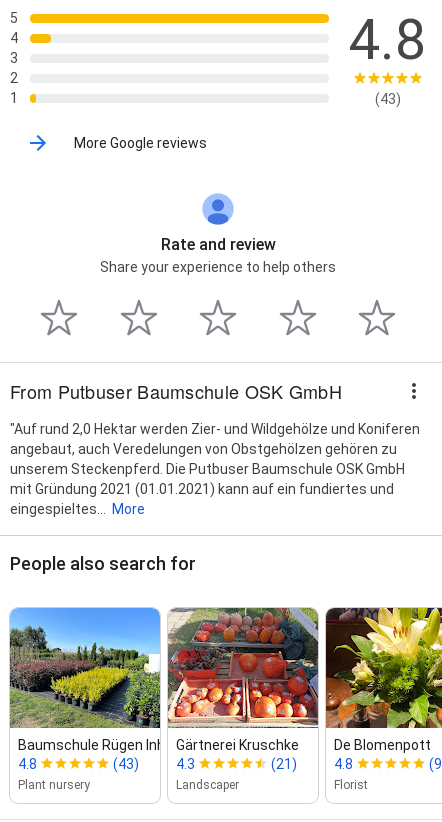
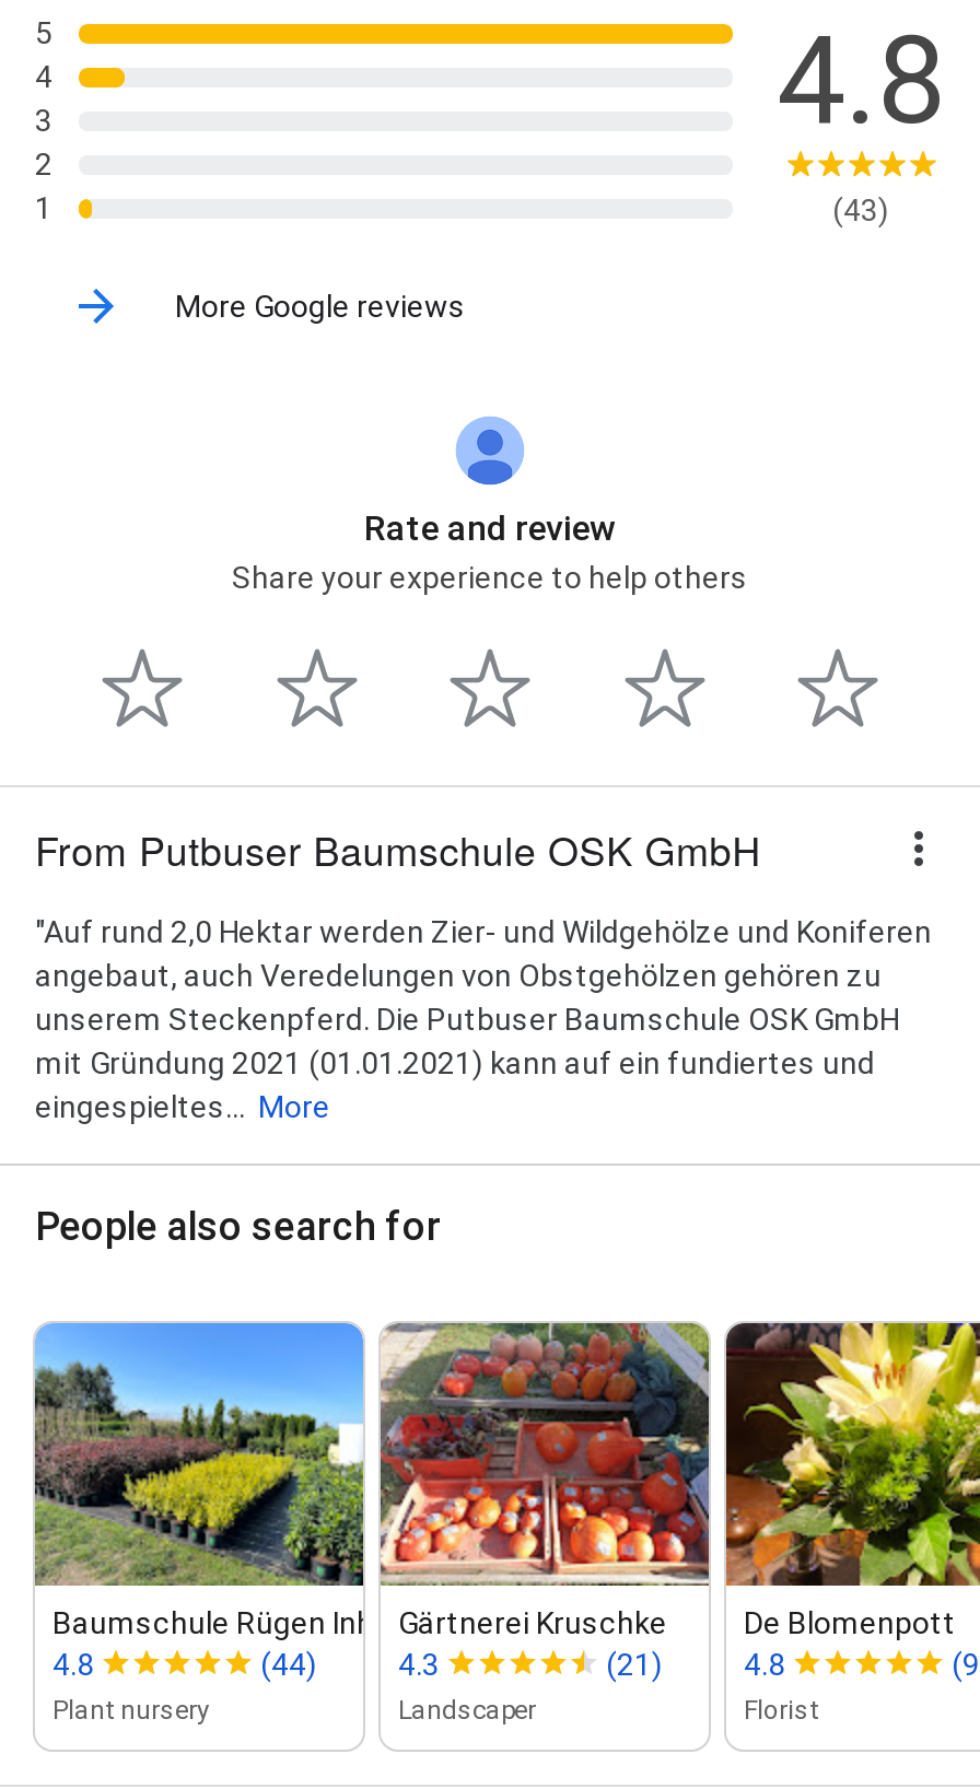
- (43)
+ (44)
